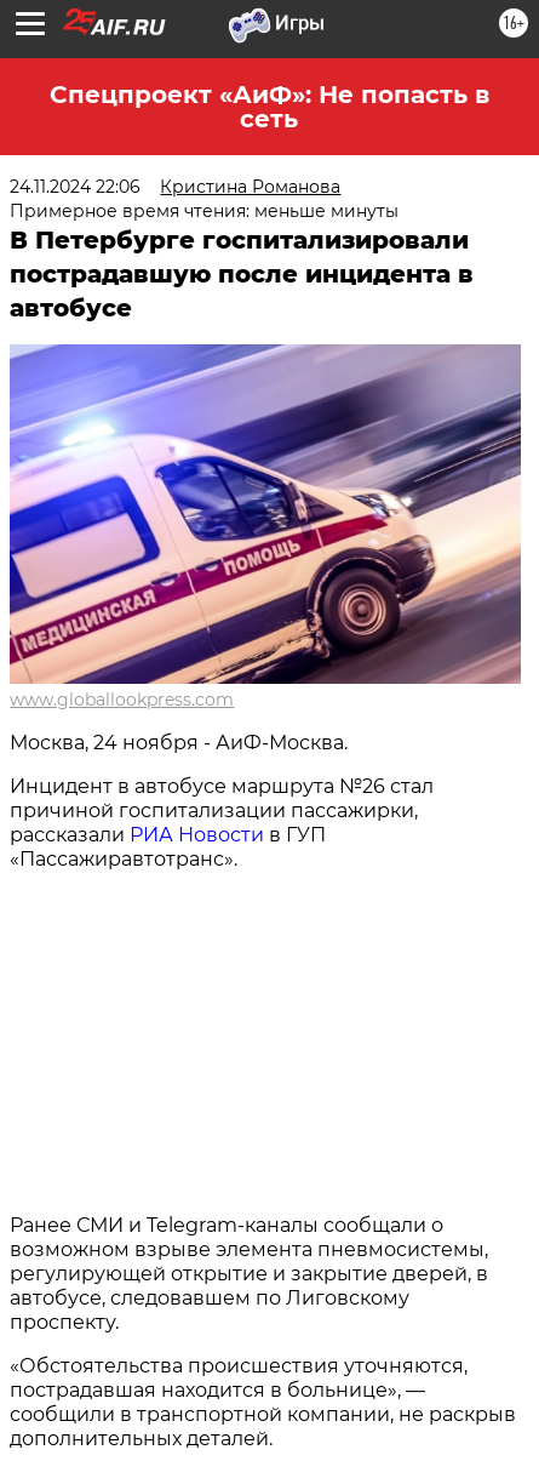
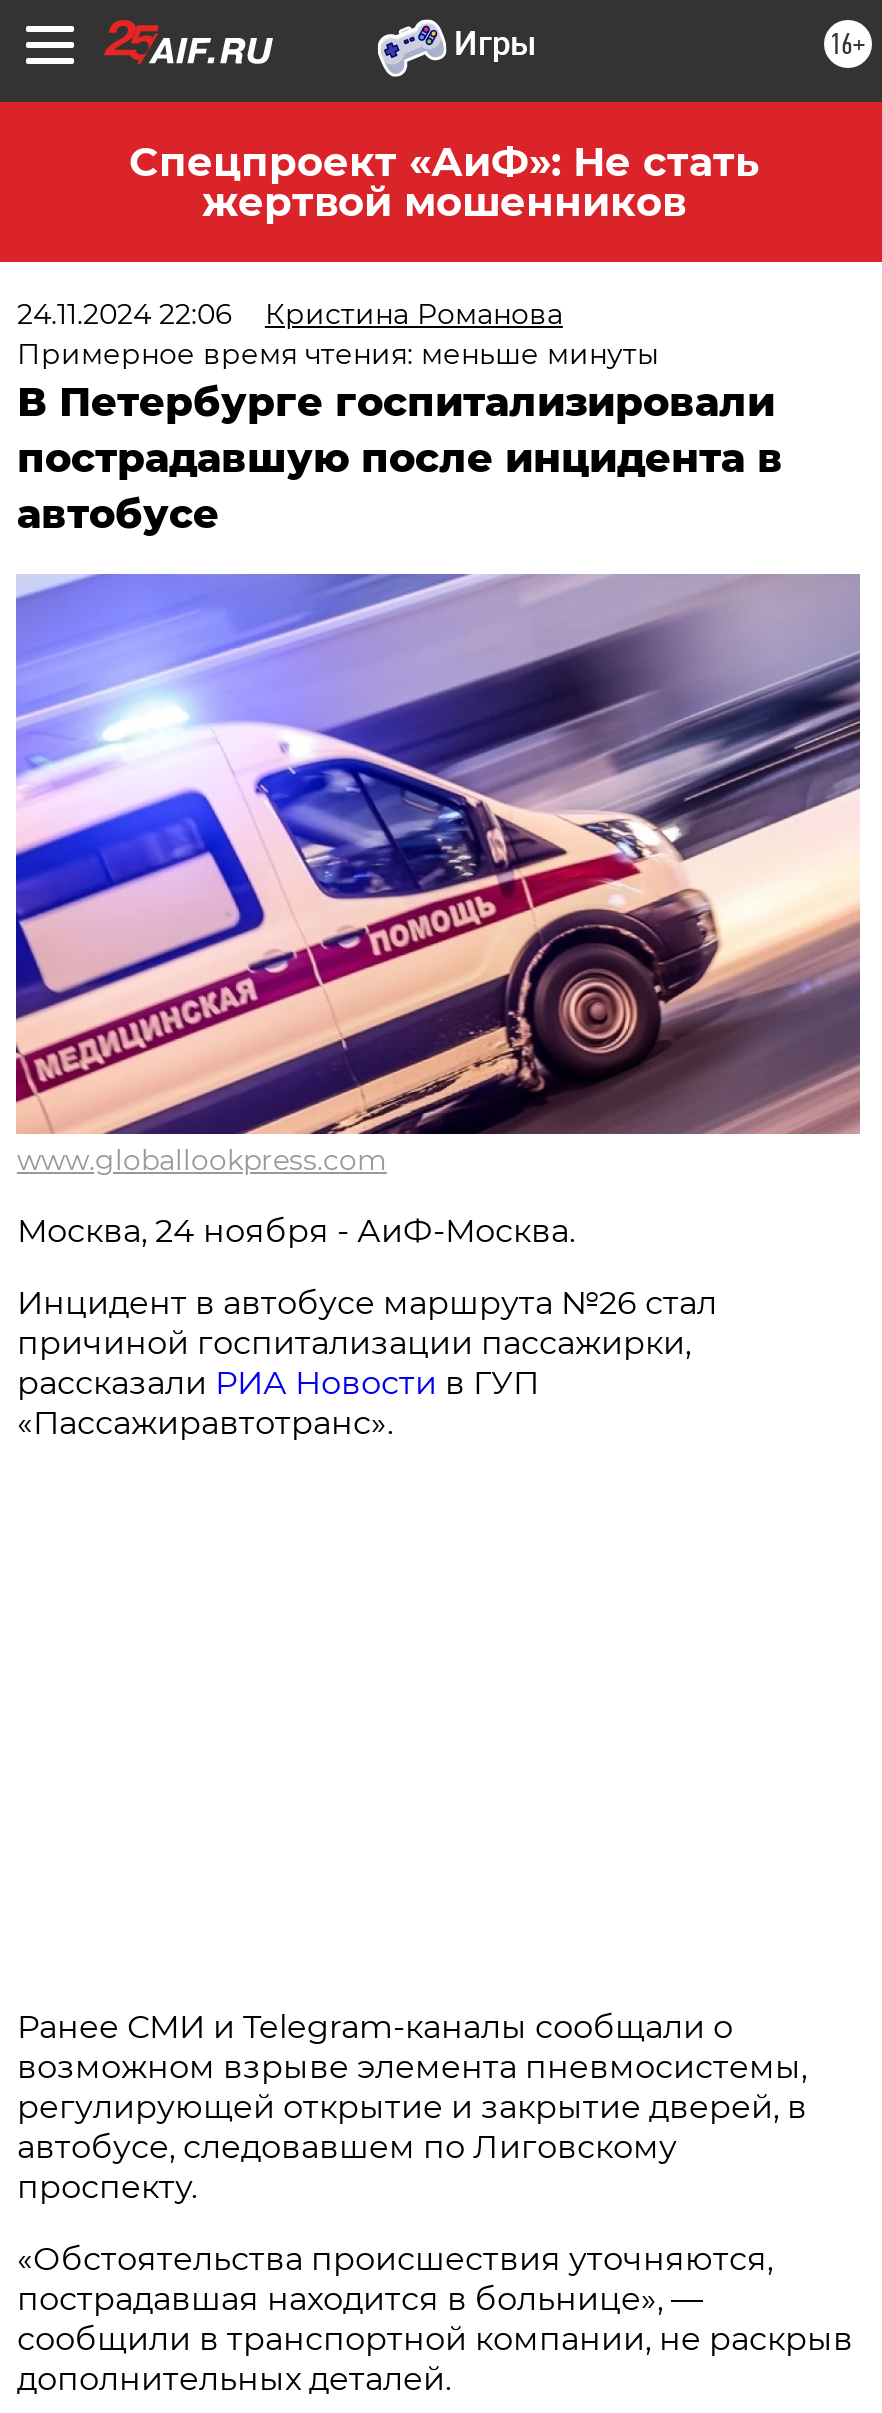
- Спецпроект «АиФ»: Не попасть в
- сеть
+ Спецпроект «АиФ»: Не стать
+ жертвой мошенников
